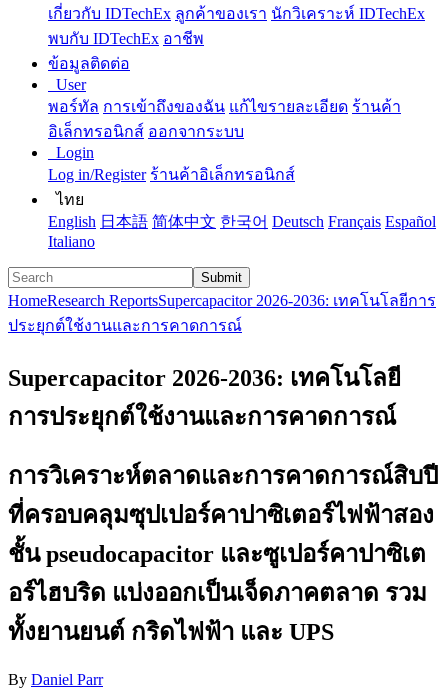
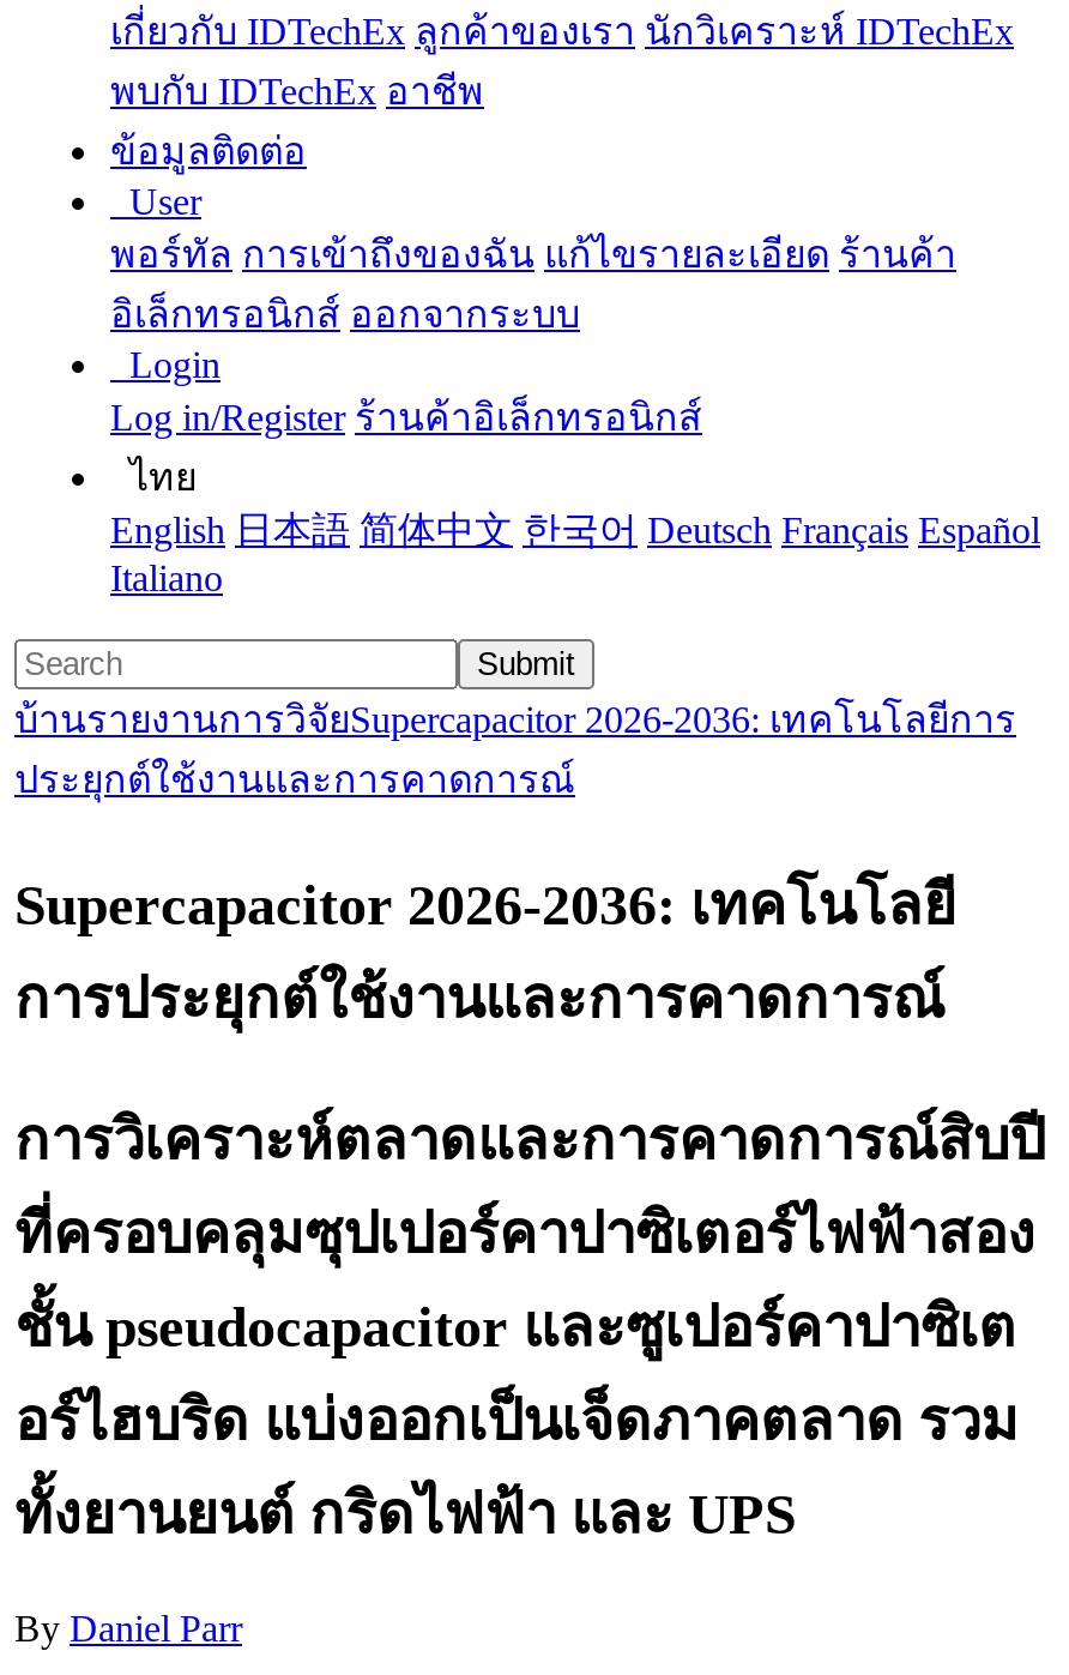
- HomeResearch ReportsSupercapacitor 2026-2036: เทคโนโลยีการ
+ บ้านรายงานการวิจัยSupercapacitor 2026-2036: เทคโนโลยีการ
